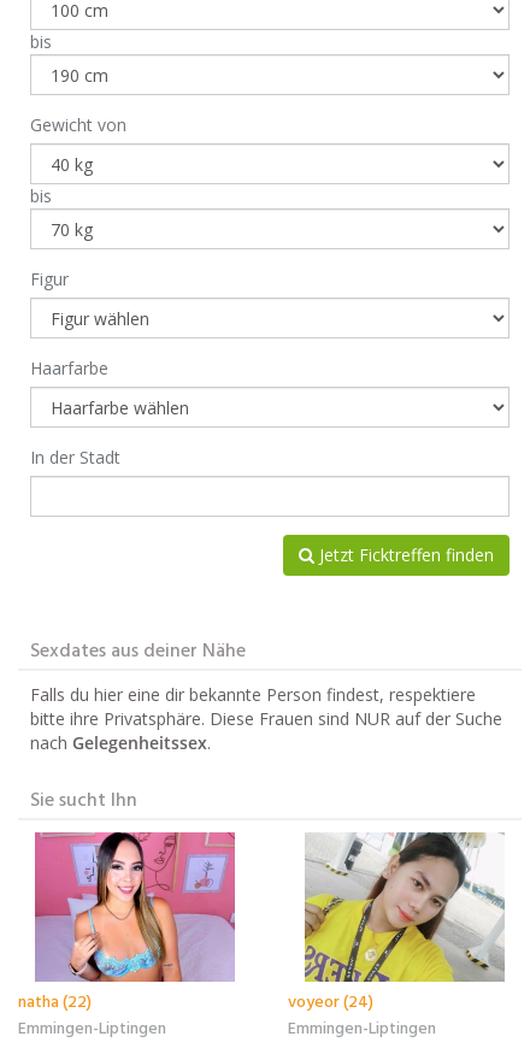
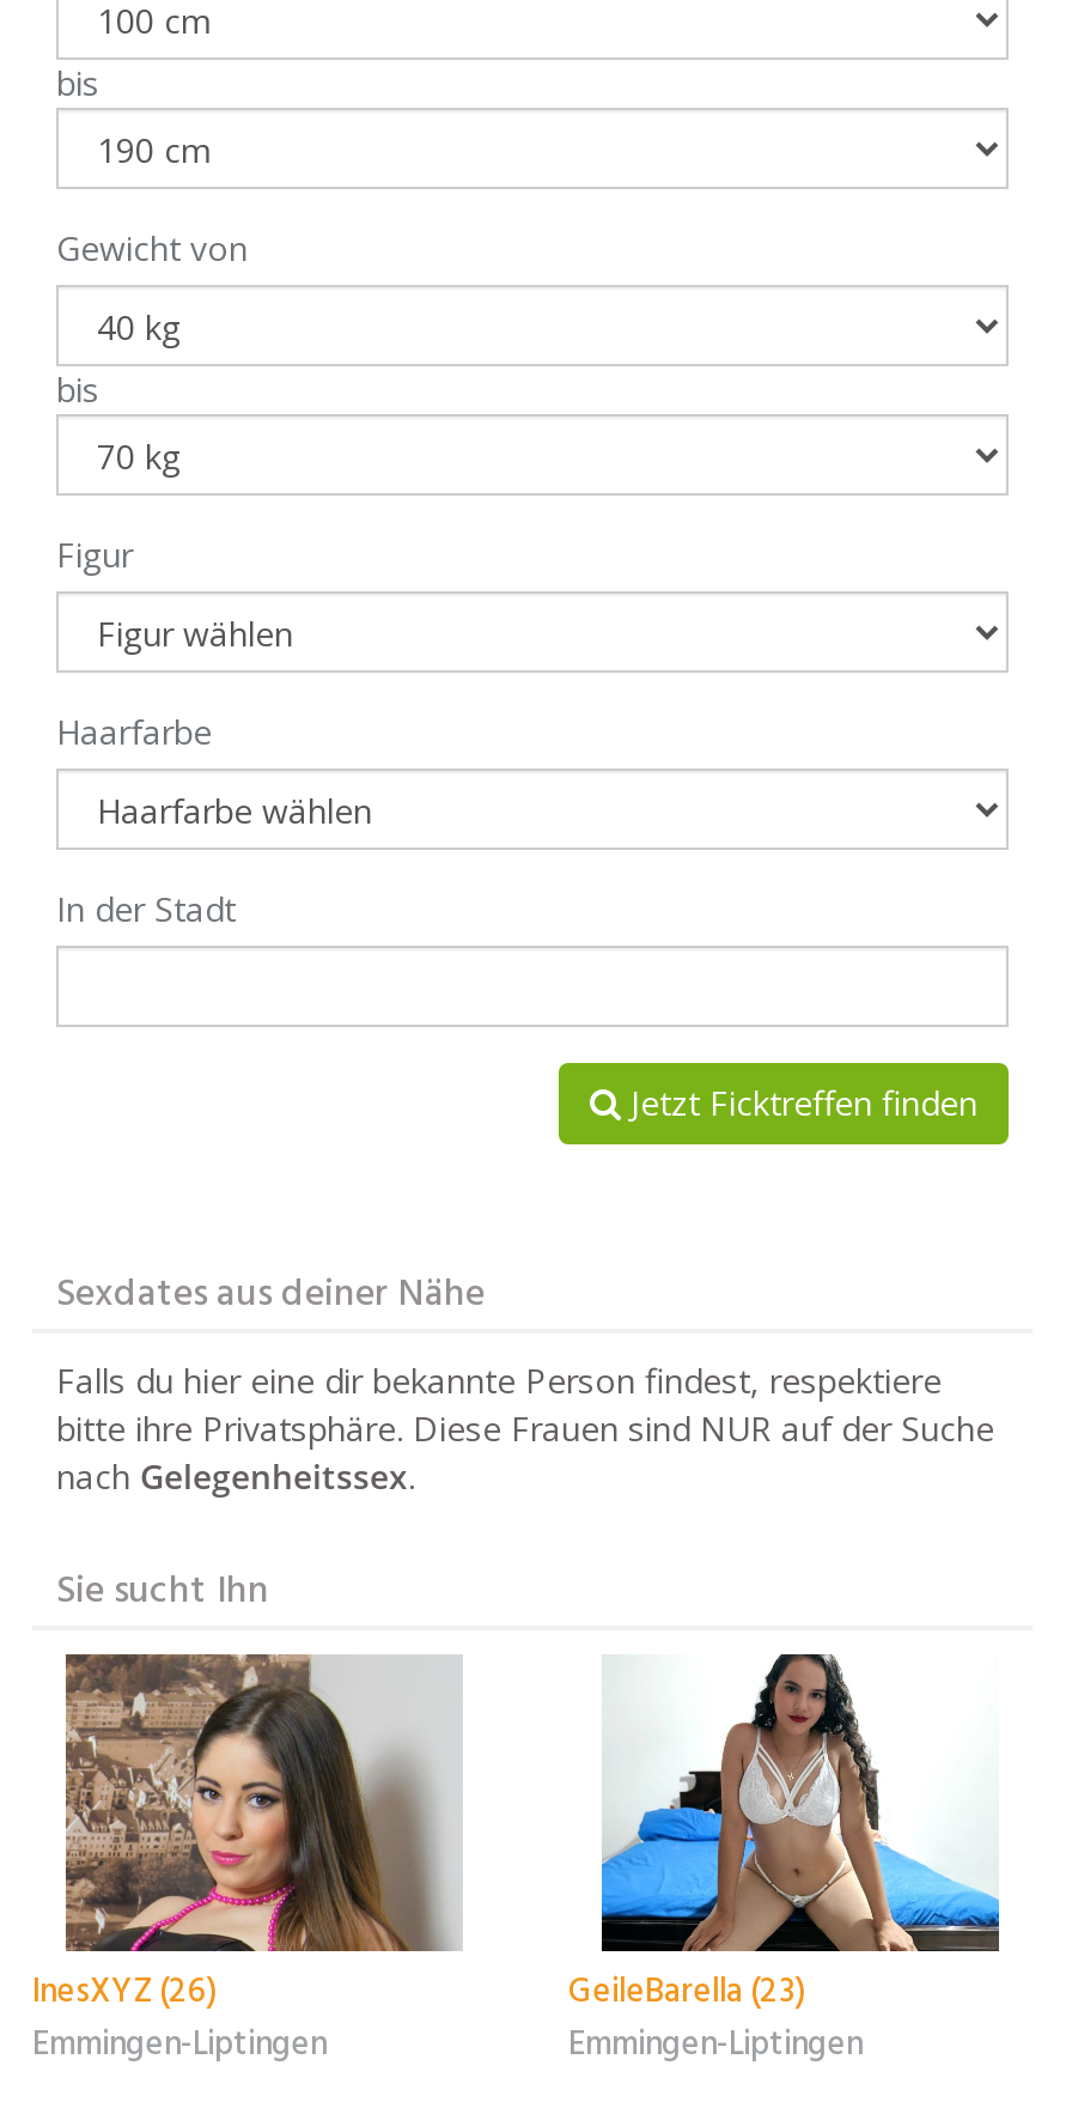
- [image]
- natha (22)
+ [image]
+ InesXYZ (26)

- [image]
- voyeor (24)
+ [image]
+ GeileBarella (23)
